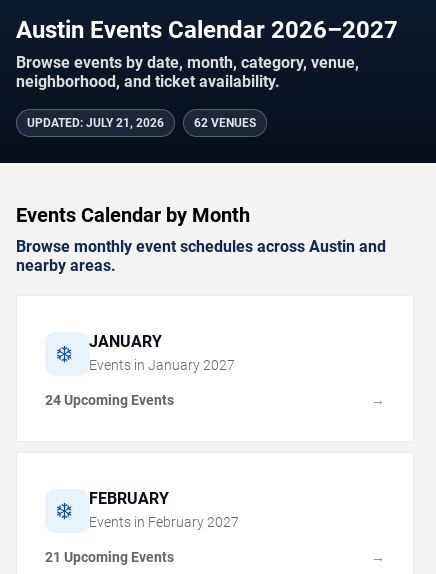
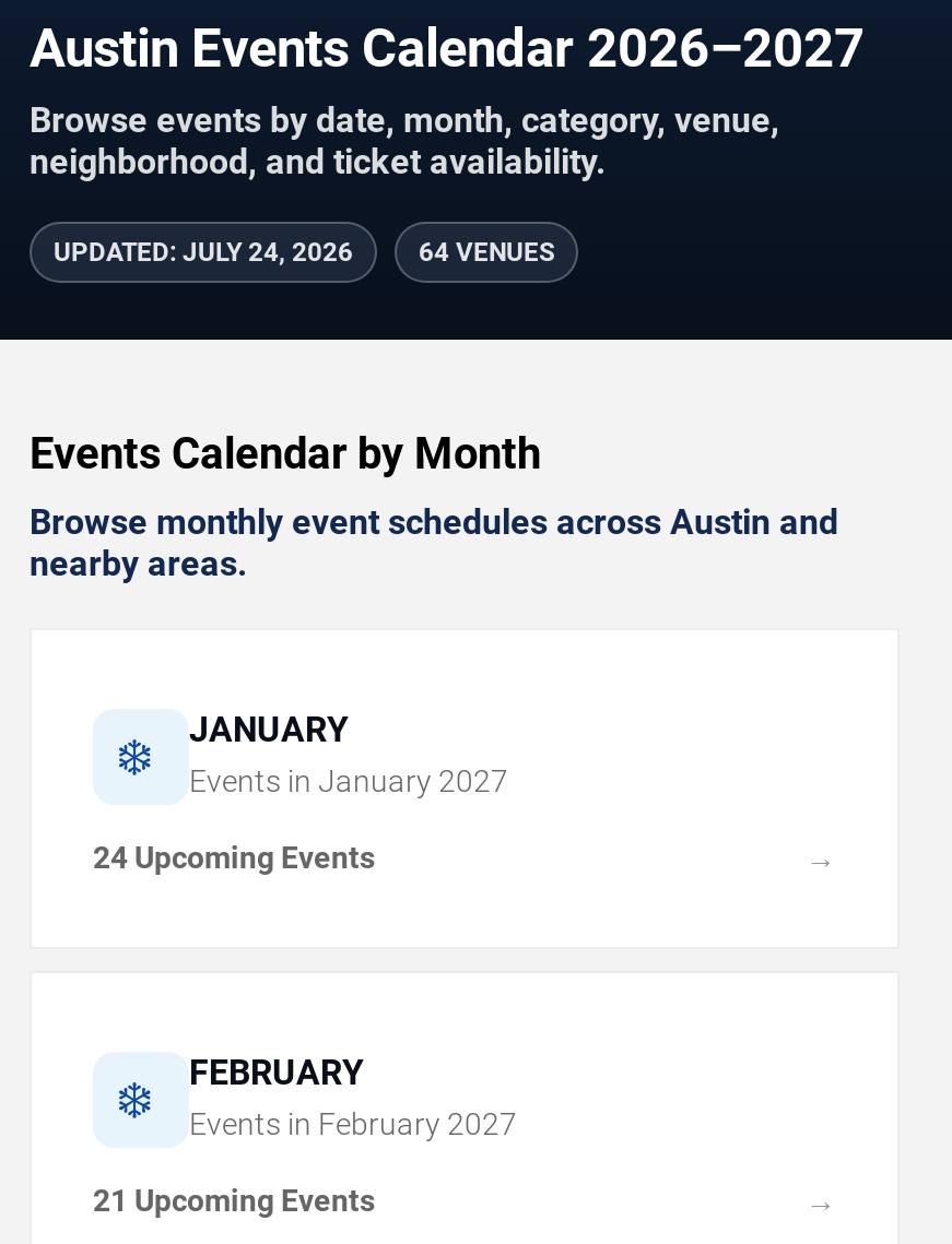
- UPDATED: JULY 21, 2026
+ UPDATED: JULY 24, 2026

- 62 VENUES
+ 64 VENUES
